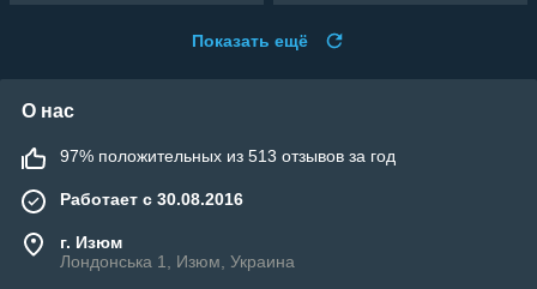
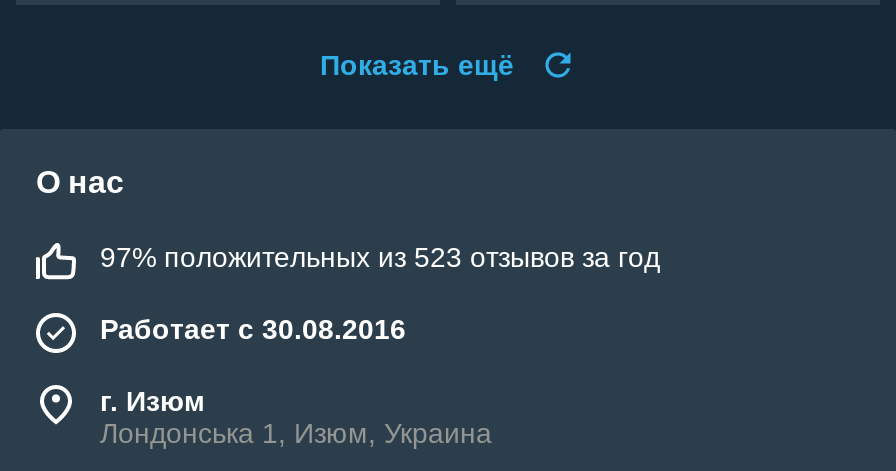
- 97% положительных из 513 отзывов за год
+ 97% положительных из 523 отзывов за год
